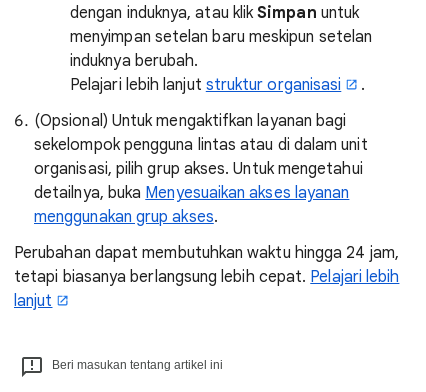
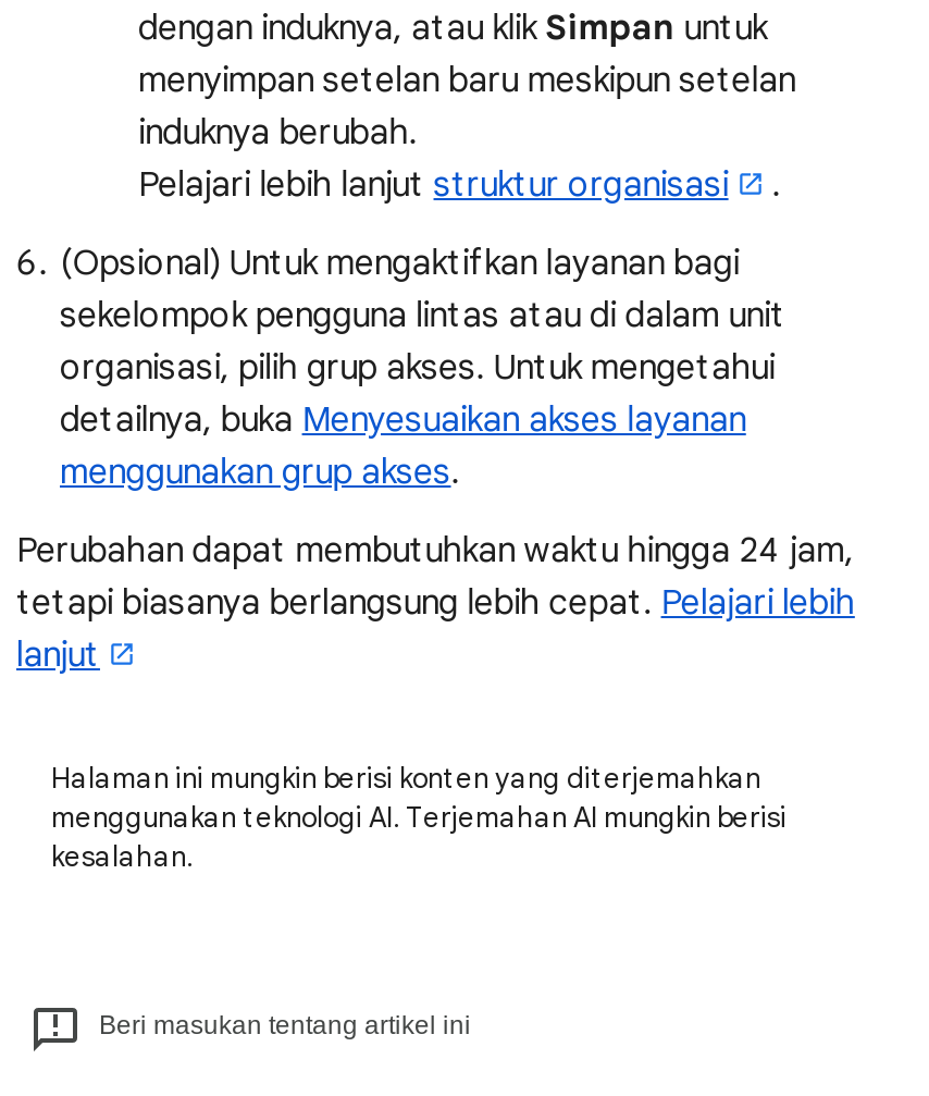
+ Halaman ini mungkin berisi konten yang diterjemahkan
+ menggunakan teknologi AI. Terjemahan AI mungkin berisi
+ kesalahan.
